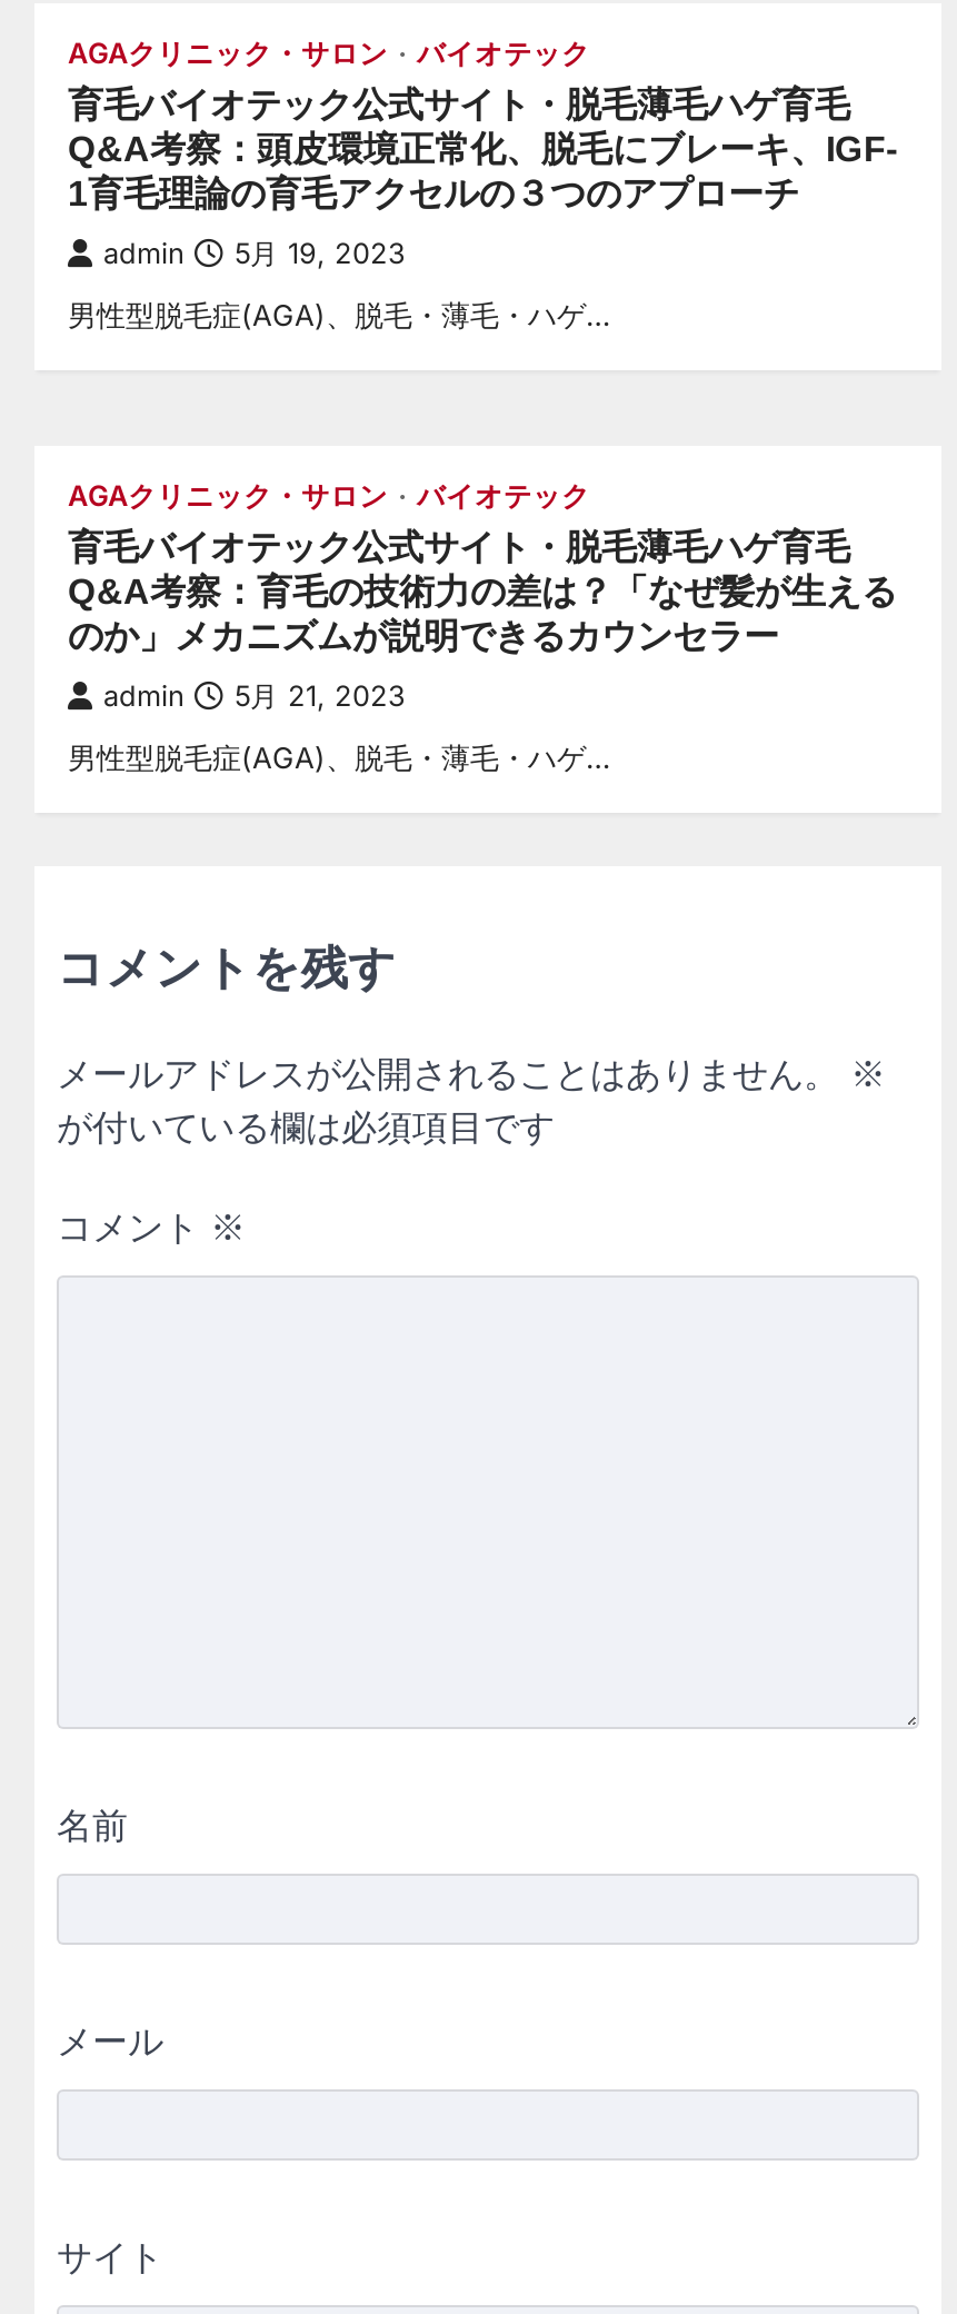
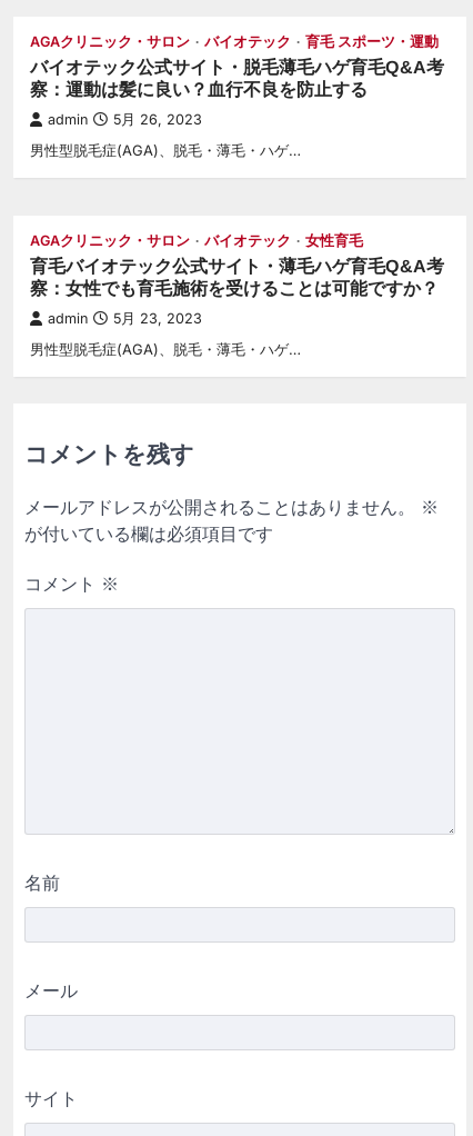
- 育毛バイオテック公式サイト・脱毛薄毛ハゲ育毛
- Q&A考察：頭皮環境正常化、脱毛にブレーキ、IGF-
- 1育毛理論の育毛アクセルの３つのアプローチ
+ 育毛 スポーツ・運動
+ バイオテック公式サイト・脱毛薄毛ハゲ育毛Q&A考
+ 察：運動は髪に良い？血行不良を防止する

- admin 5月 19, 2023
+ admin 5月 26, 2023

- 育毛バイオテック公式サイト・脱毛薄毛ハゲ育毛
- Q&A考察：育毛の技術力の差は？「なぜ髪が生える
- のか」メカニズムが説明できるカウンセラー
+ 女性育毛
+ 育毛バイオテック公式サイト・薄毛ハゲ育毛Q&A考
+ 察：女性でも育毛施術を受けることは可能ですか？

- admin 5月 21, 2023
+ admin 5月 23, 2023
